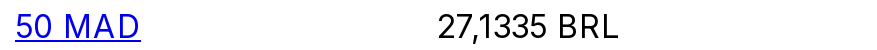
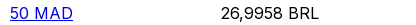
- 27,1335 BRL
+ 26,9958 BRL
